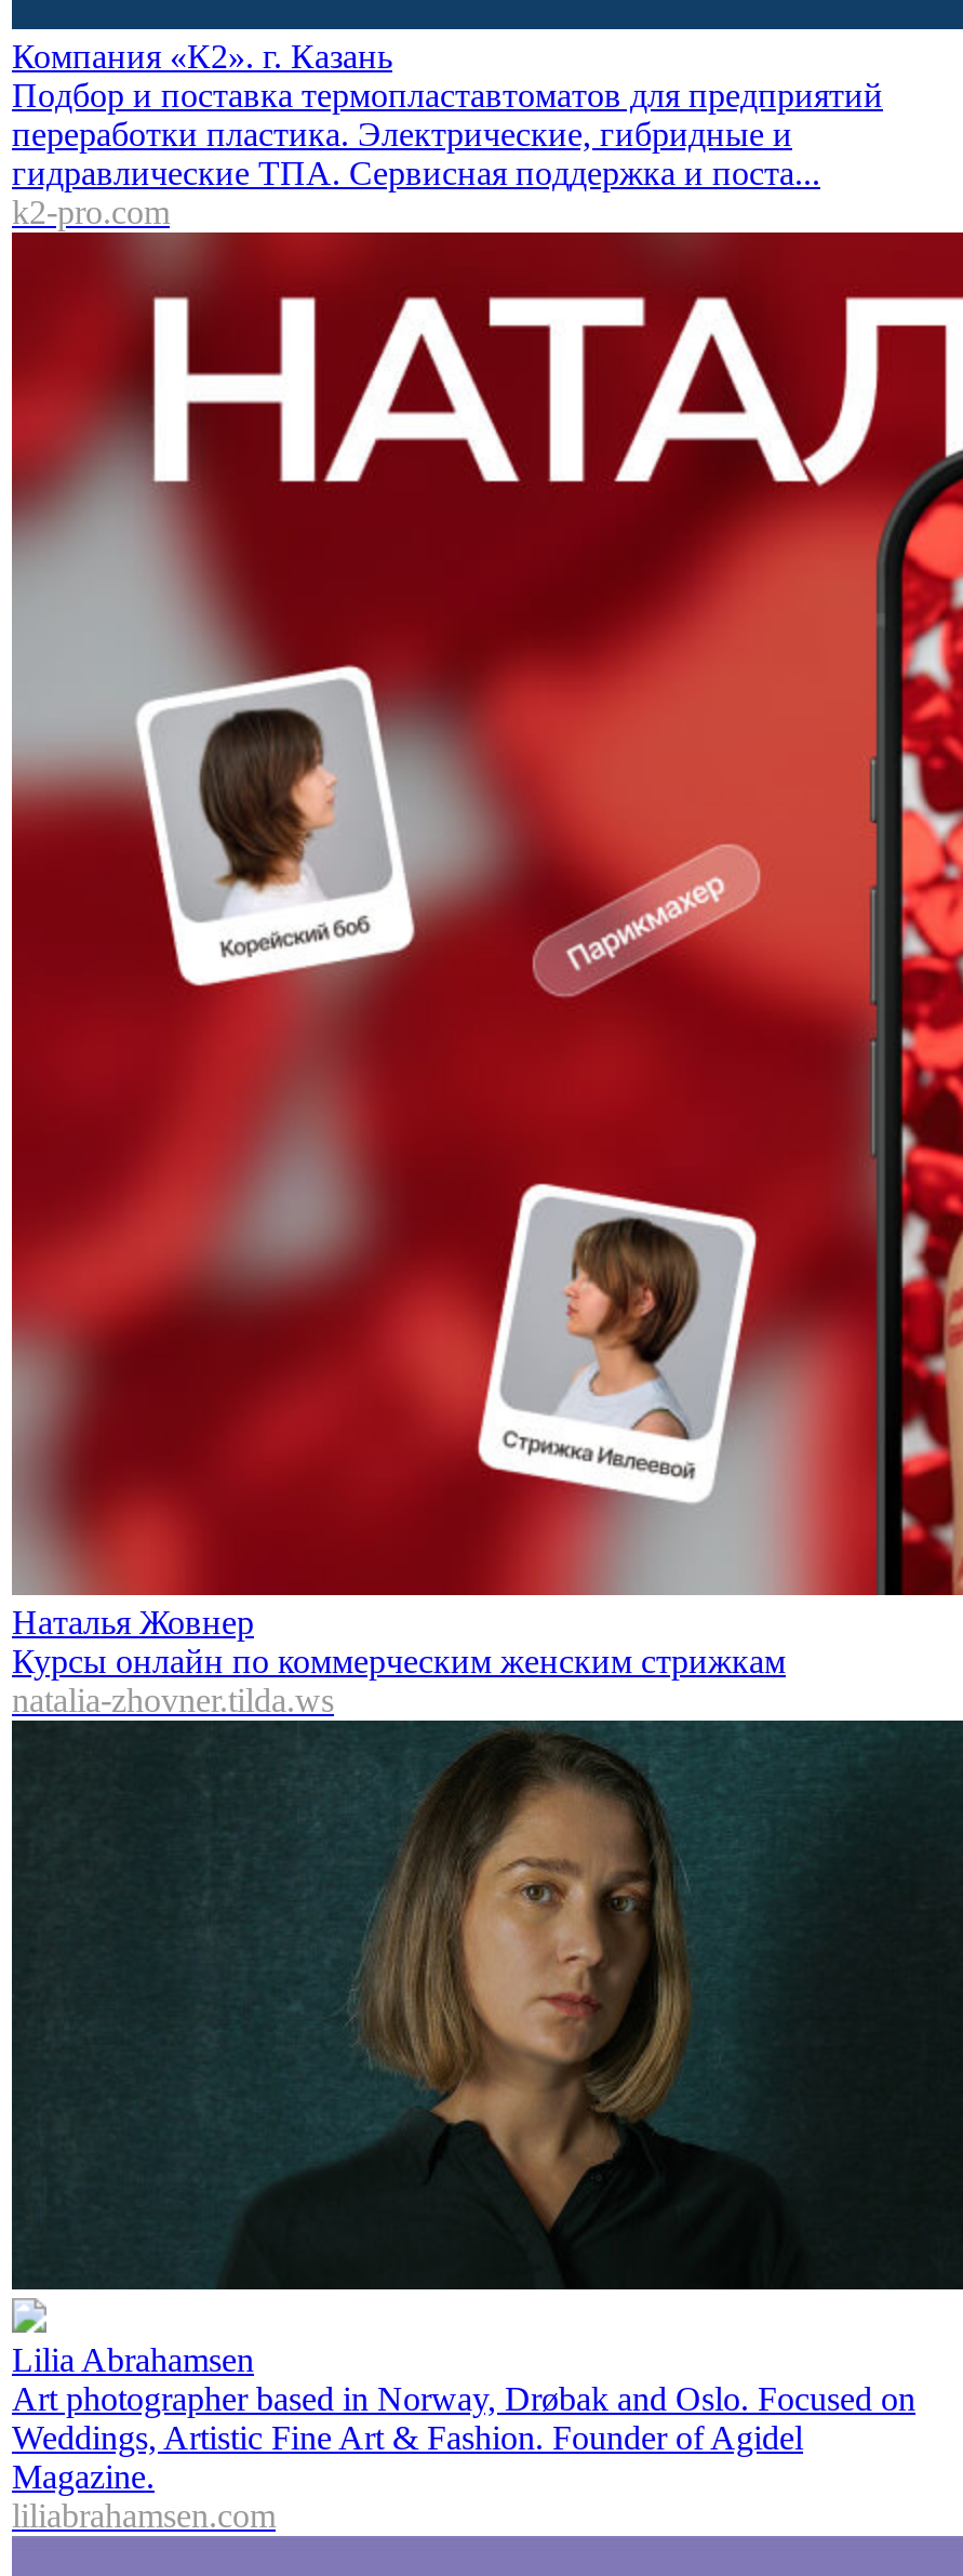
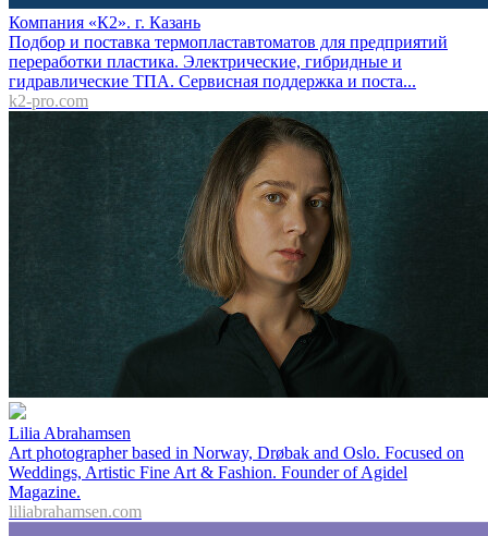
- [image]
- Наталья Жовнер
- Курсы онлайн по коммерческим женским стрижкам
- natalia-zhovner.tilda.ws
